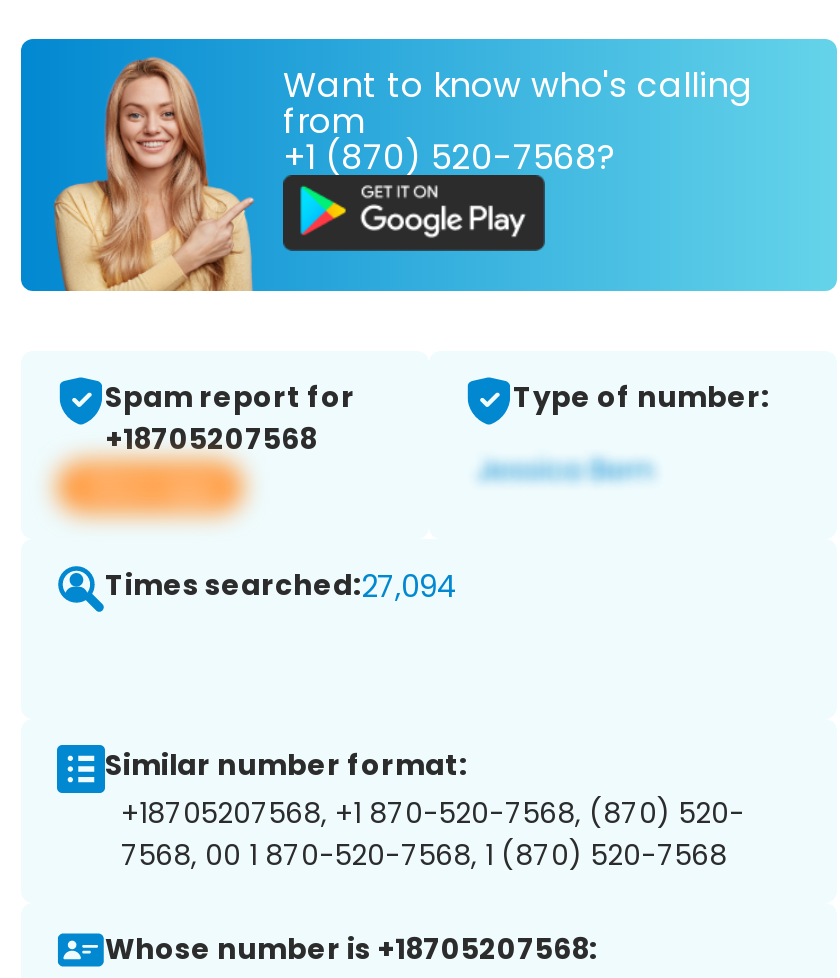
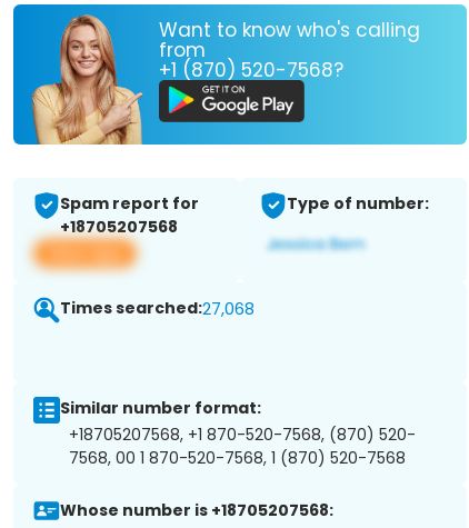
- Times searched:27,094
+ Times searched:27,068
